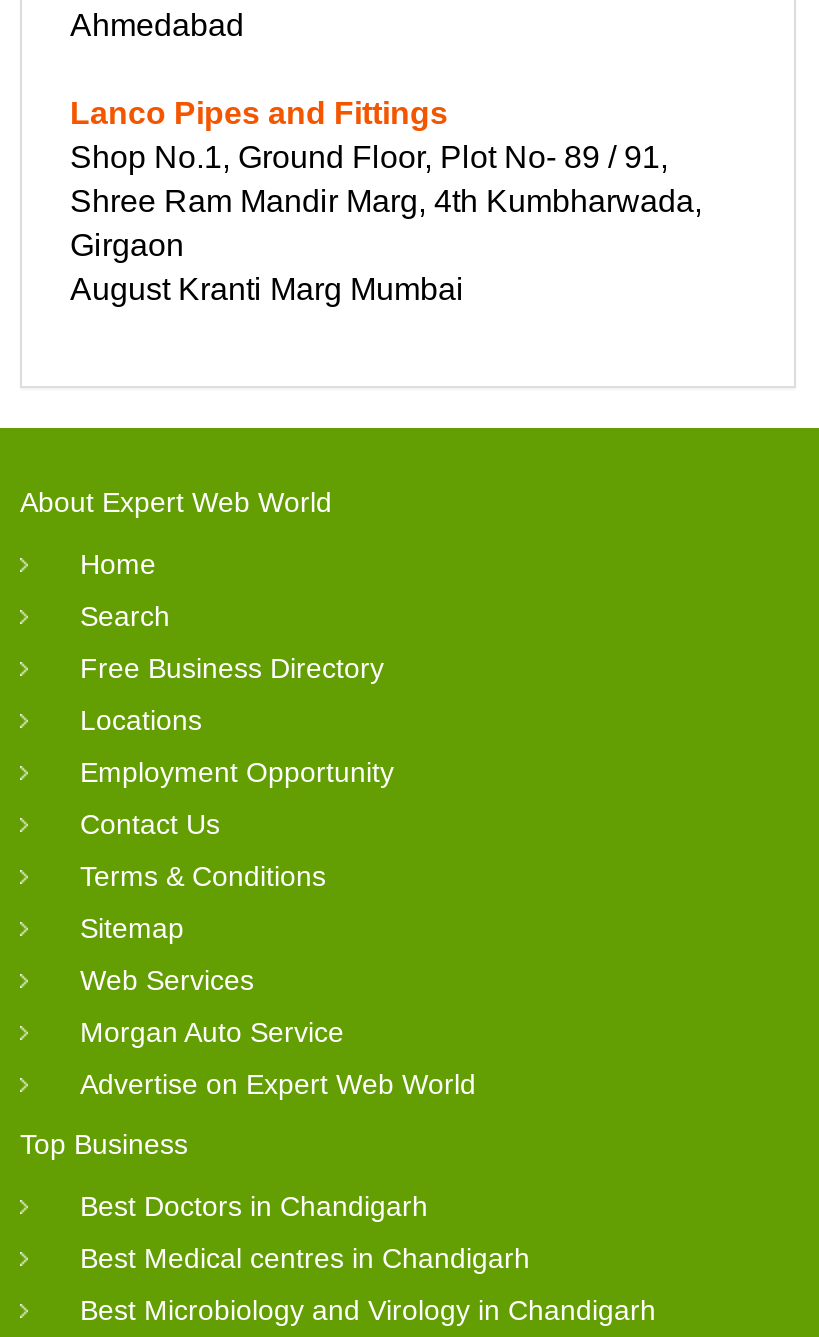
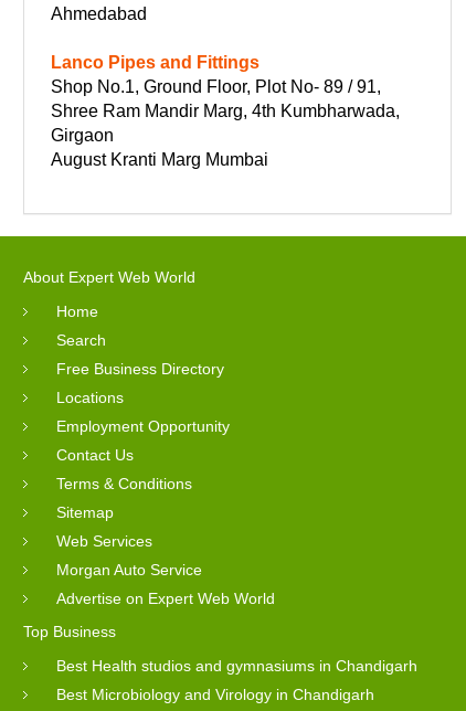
- Best Doctors in Chandigarh
- Best Medical centres in Chandigarh
+ Best Health studios and gymnasiums in Chandigarh
